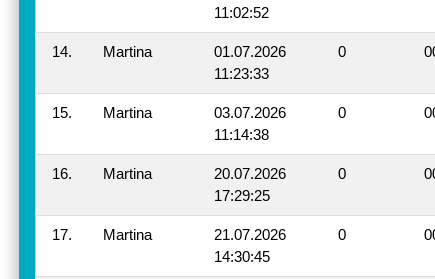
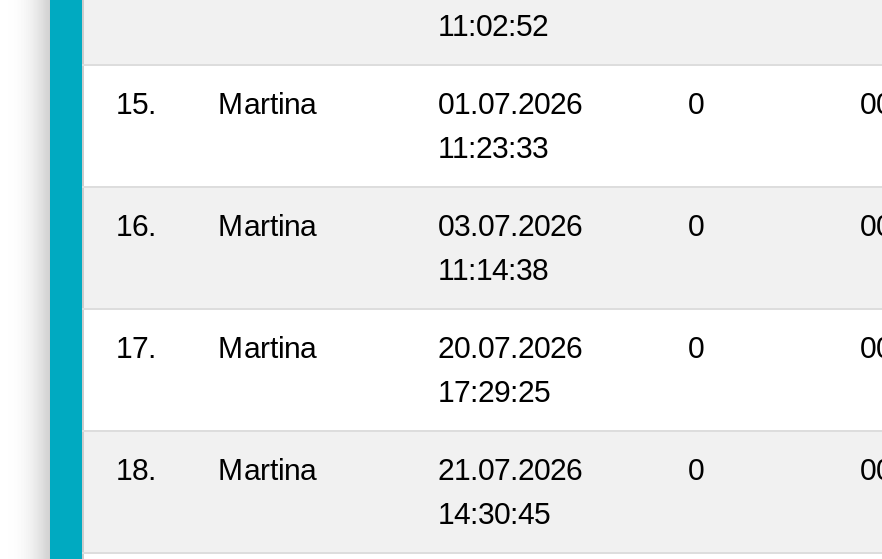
- 14. Martina
+ 15. Martina

- 15. Martina
+ 16. Martina

- 16. Martina
+ 17. Martina

- 17. Martina
+ 18. Martina
